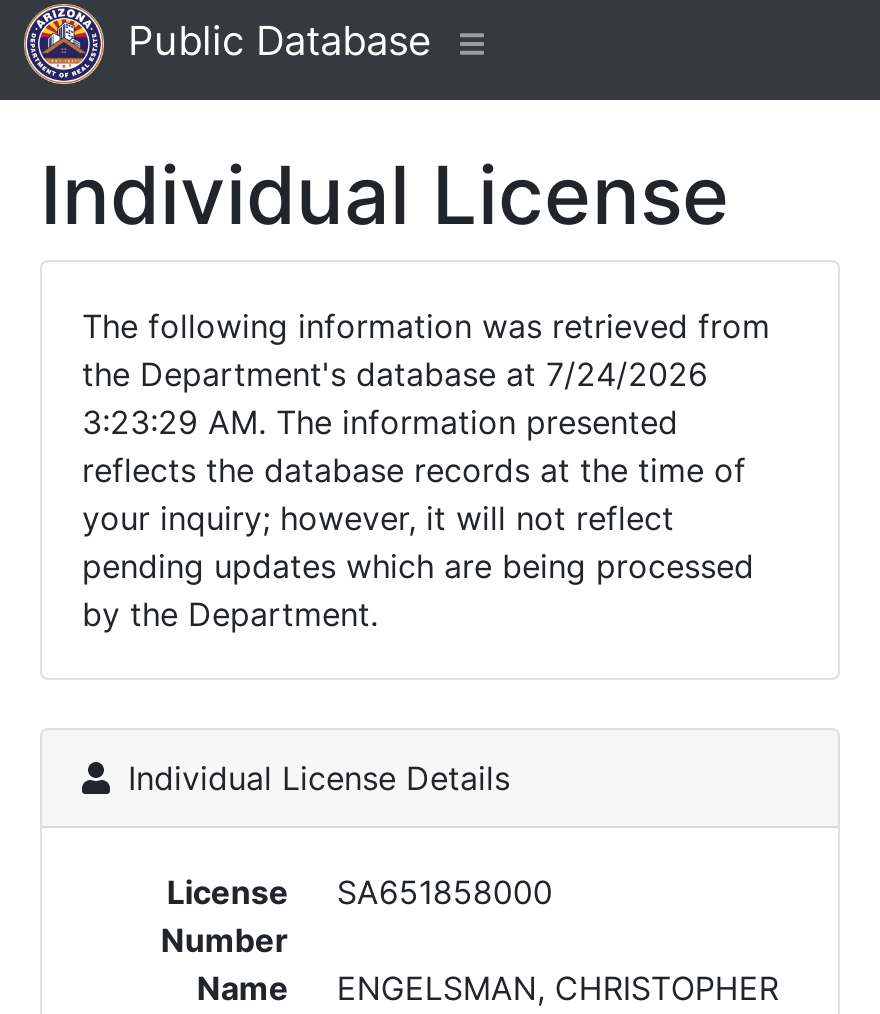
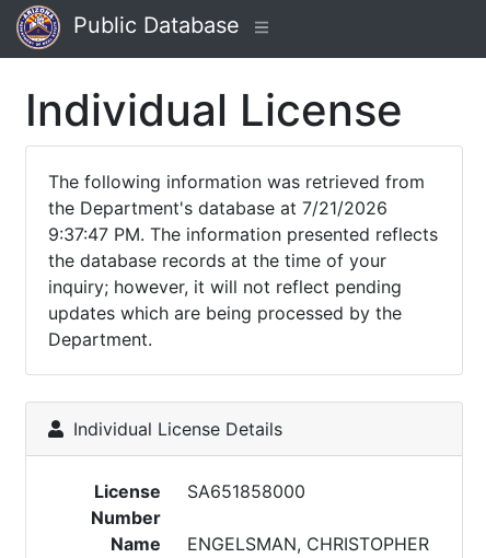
- the Department's database at 7/24/2026
- 3:23:29 AM. The information presented
- reflects the database records at the time of
- your inquiry; however, it will not reflect
- pending updates which are being processed
- by the Department.
+ the Department's database at 7/21/2026
+ 9:37:47 PM. The information presented reflects
+ the database records at the time of your
+ inquiry; however, it will not reflect pending
+ updates which are being processed by the
+ Department.
